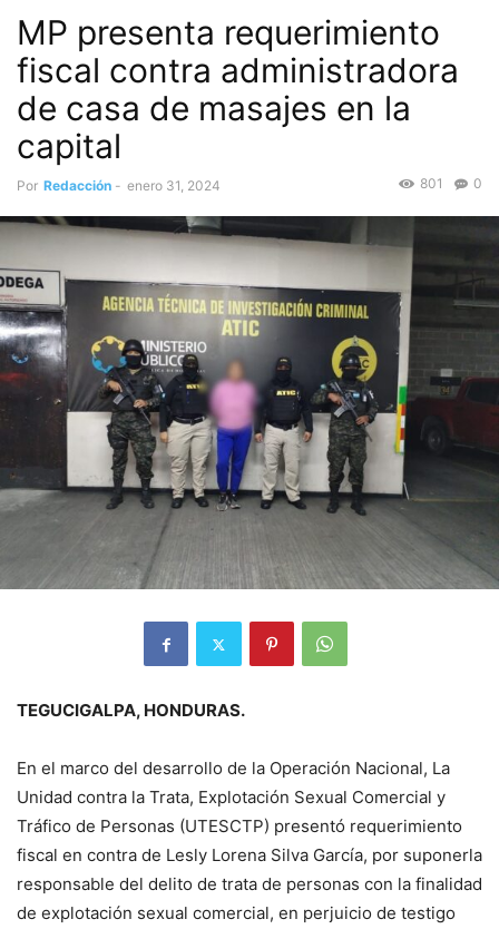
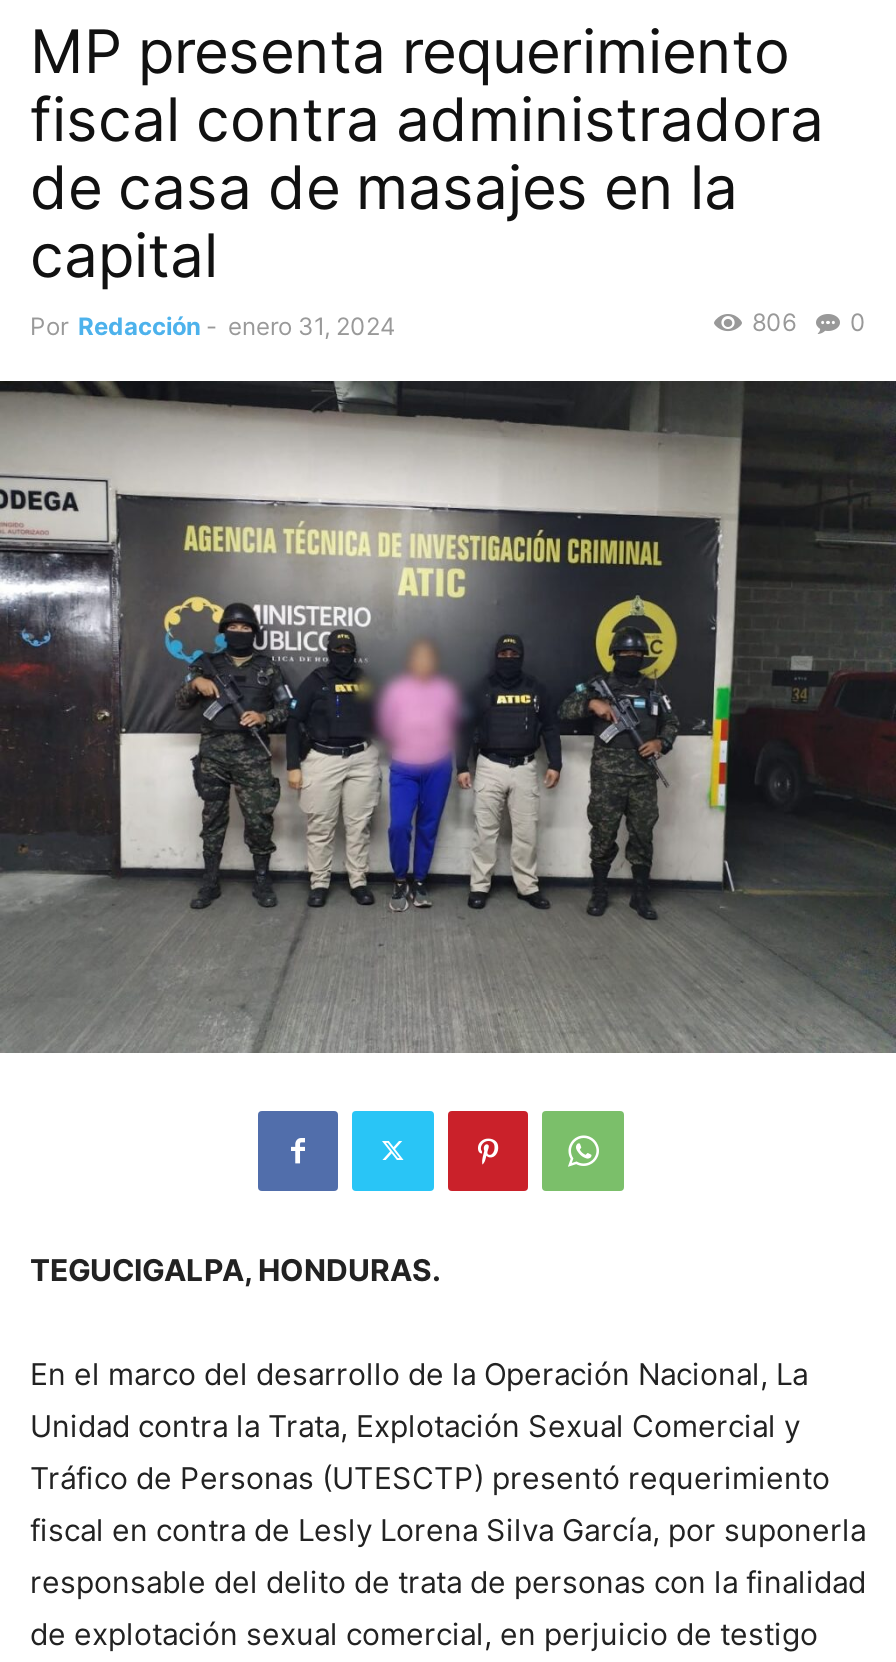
- 801 0
+ 806 0
